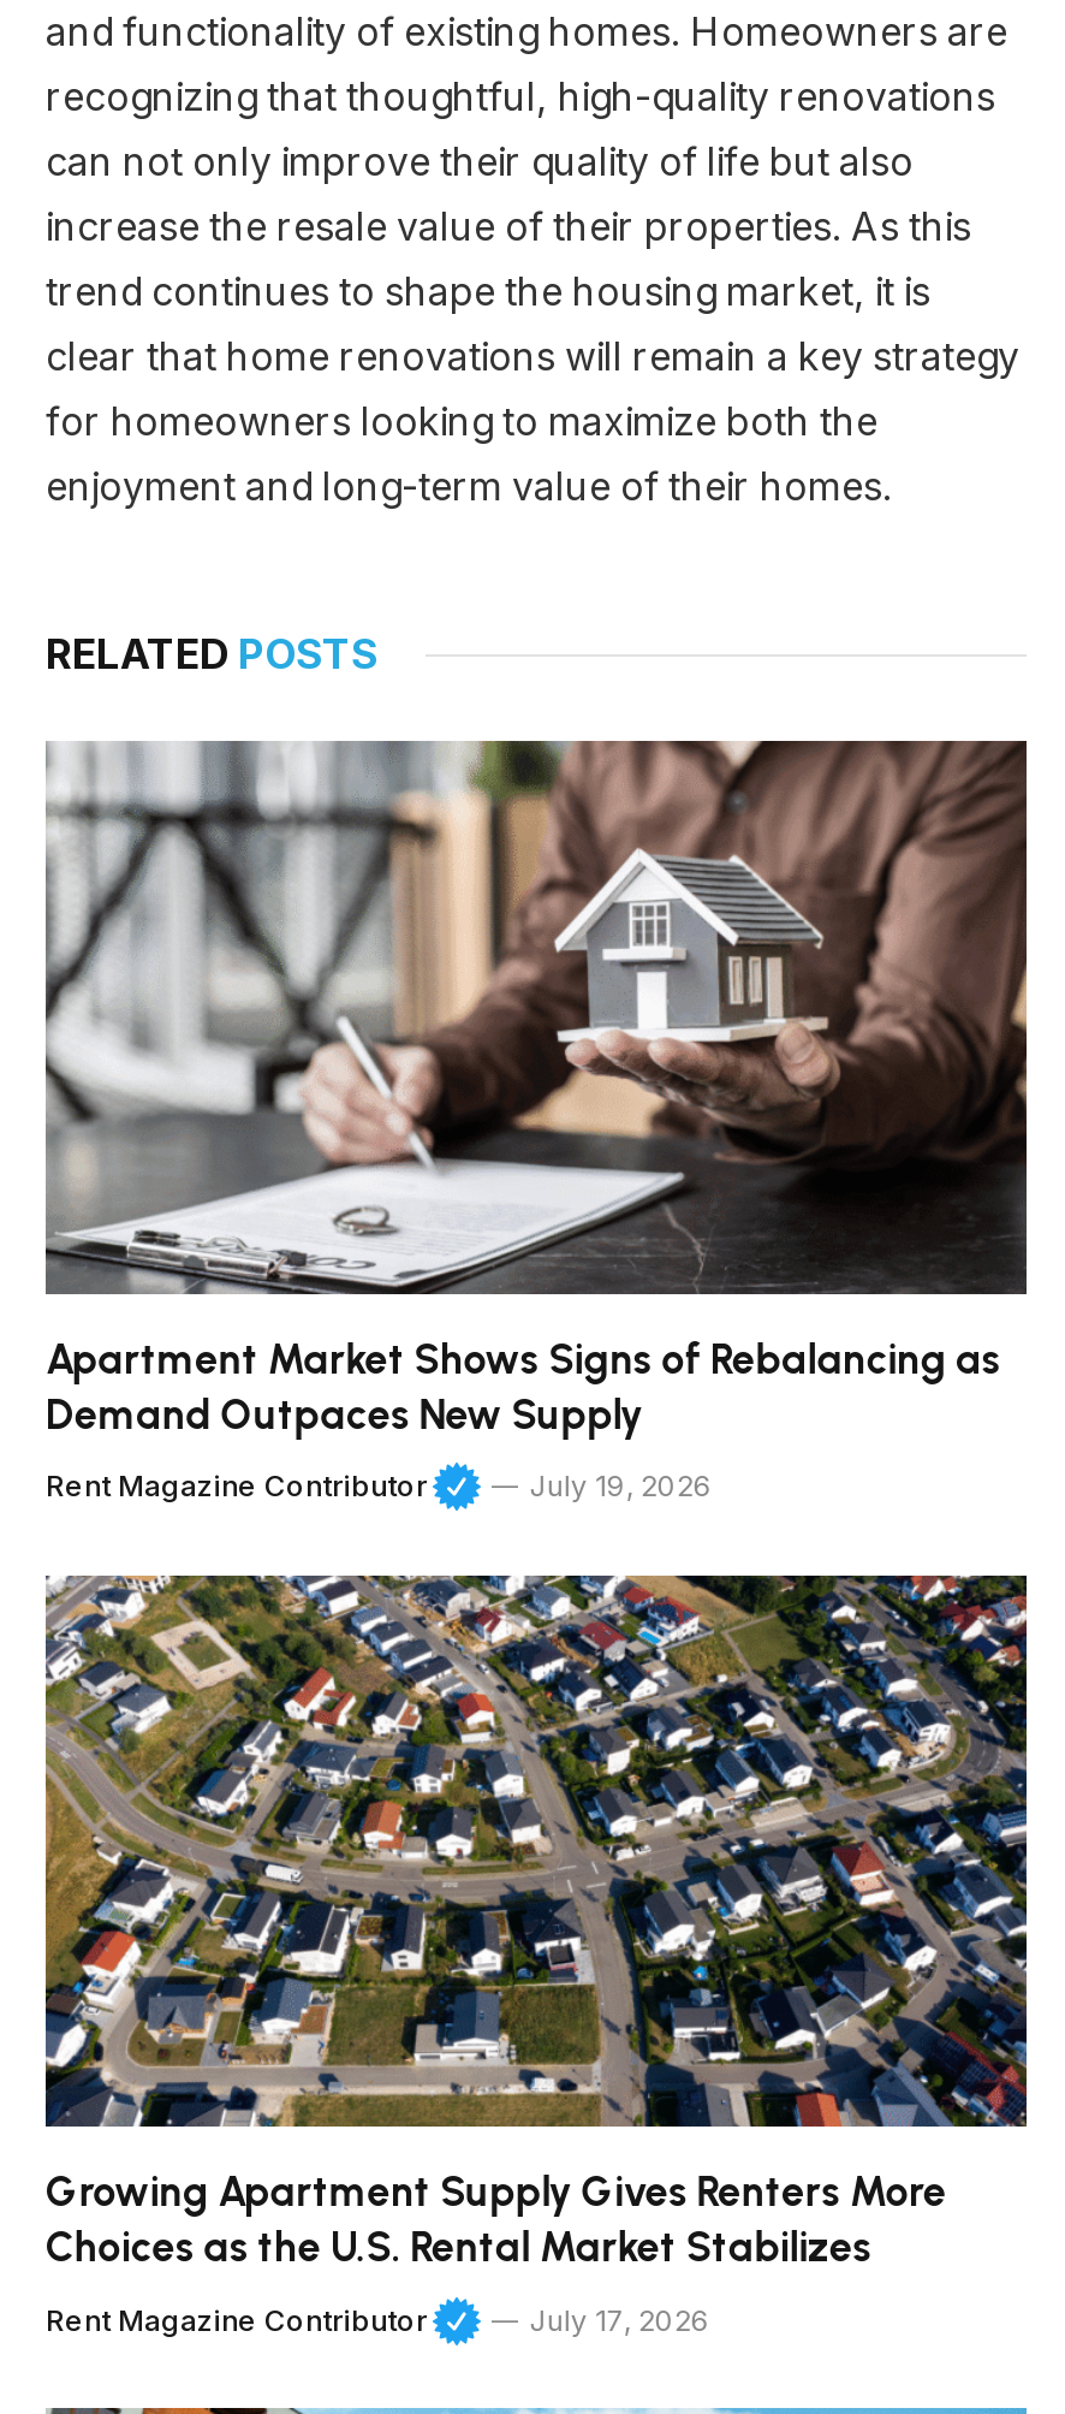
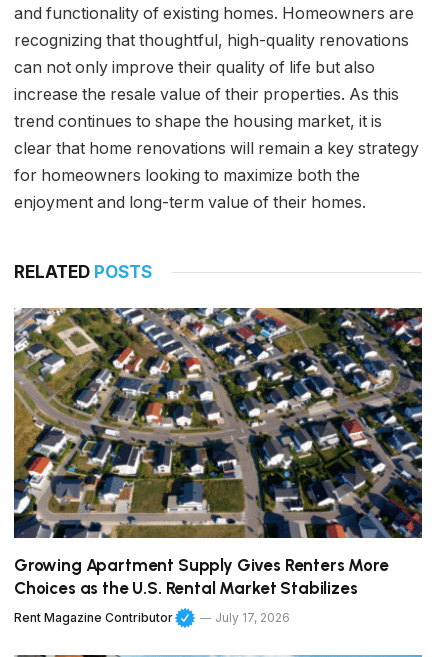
- [image]
- Apartment Market Shows Signs of Rebalancing as
- Demand Outpaces New Supply
- Rent Magazine Contributor
- July 19, 2026
